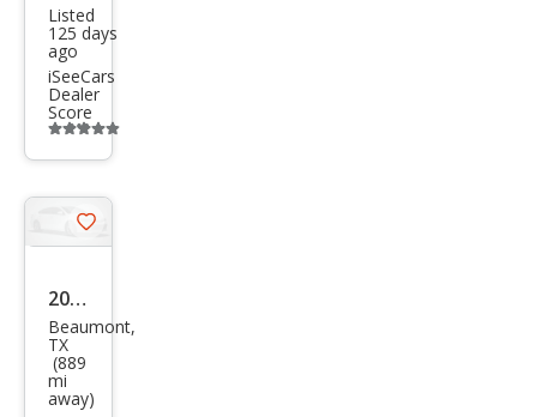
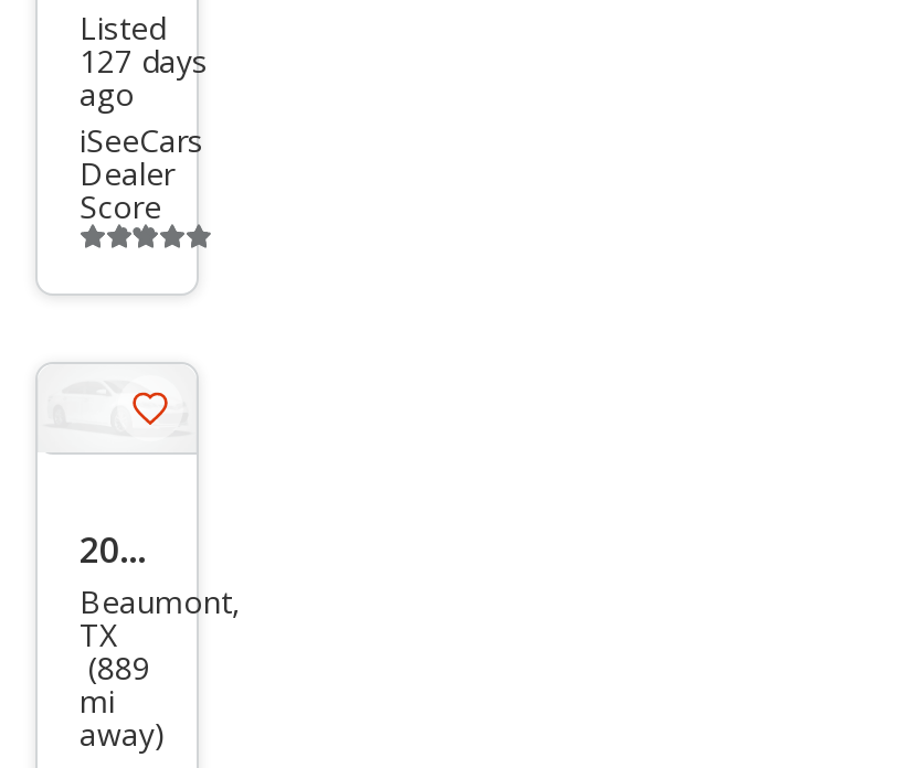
- 125 days
+ 127 days
